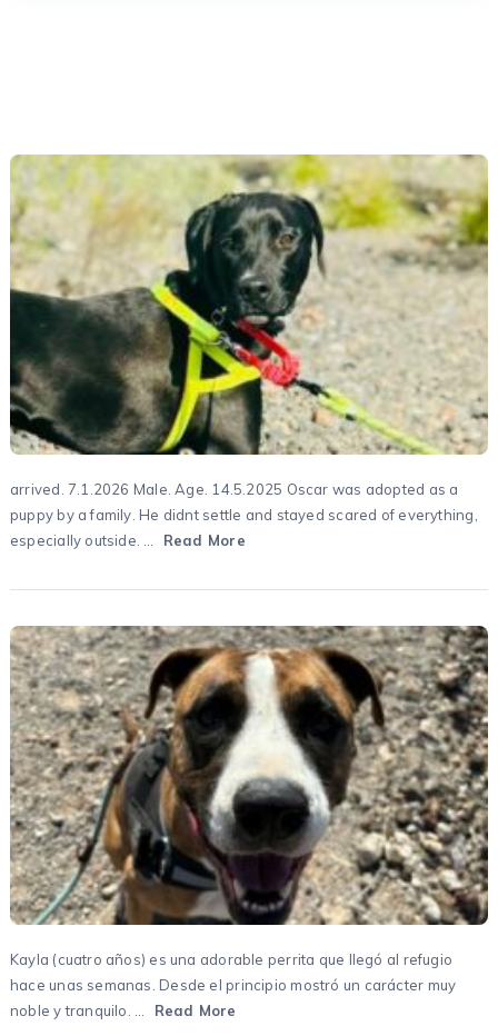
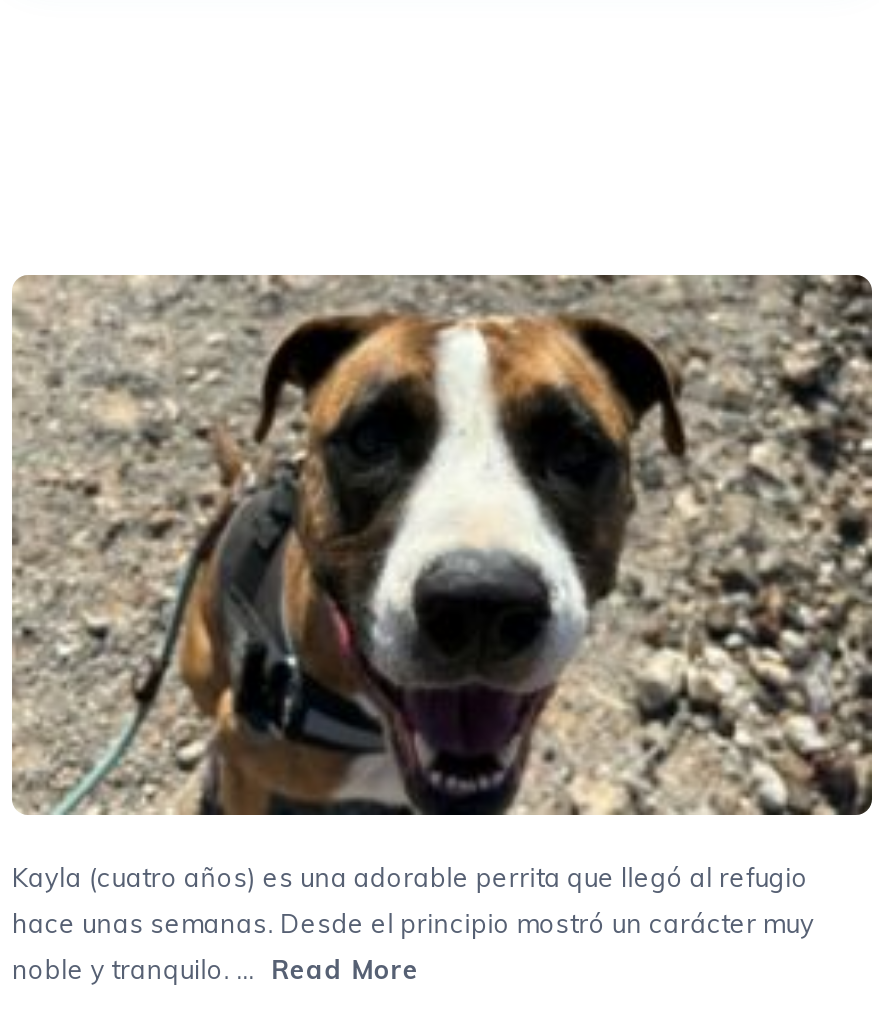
- [image]
- arrived. 7.1.2026 Male. Age. 14.5.2025 Oscar was adopted as a
- puppy by a family. He didnt settle and stayed scared of everything,
- especially outside. … Read More
